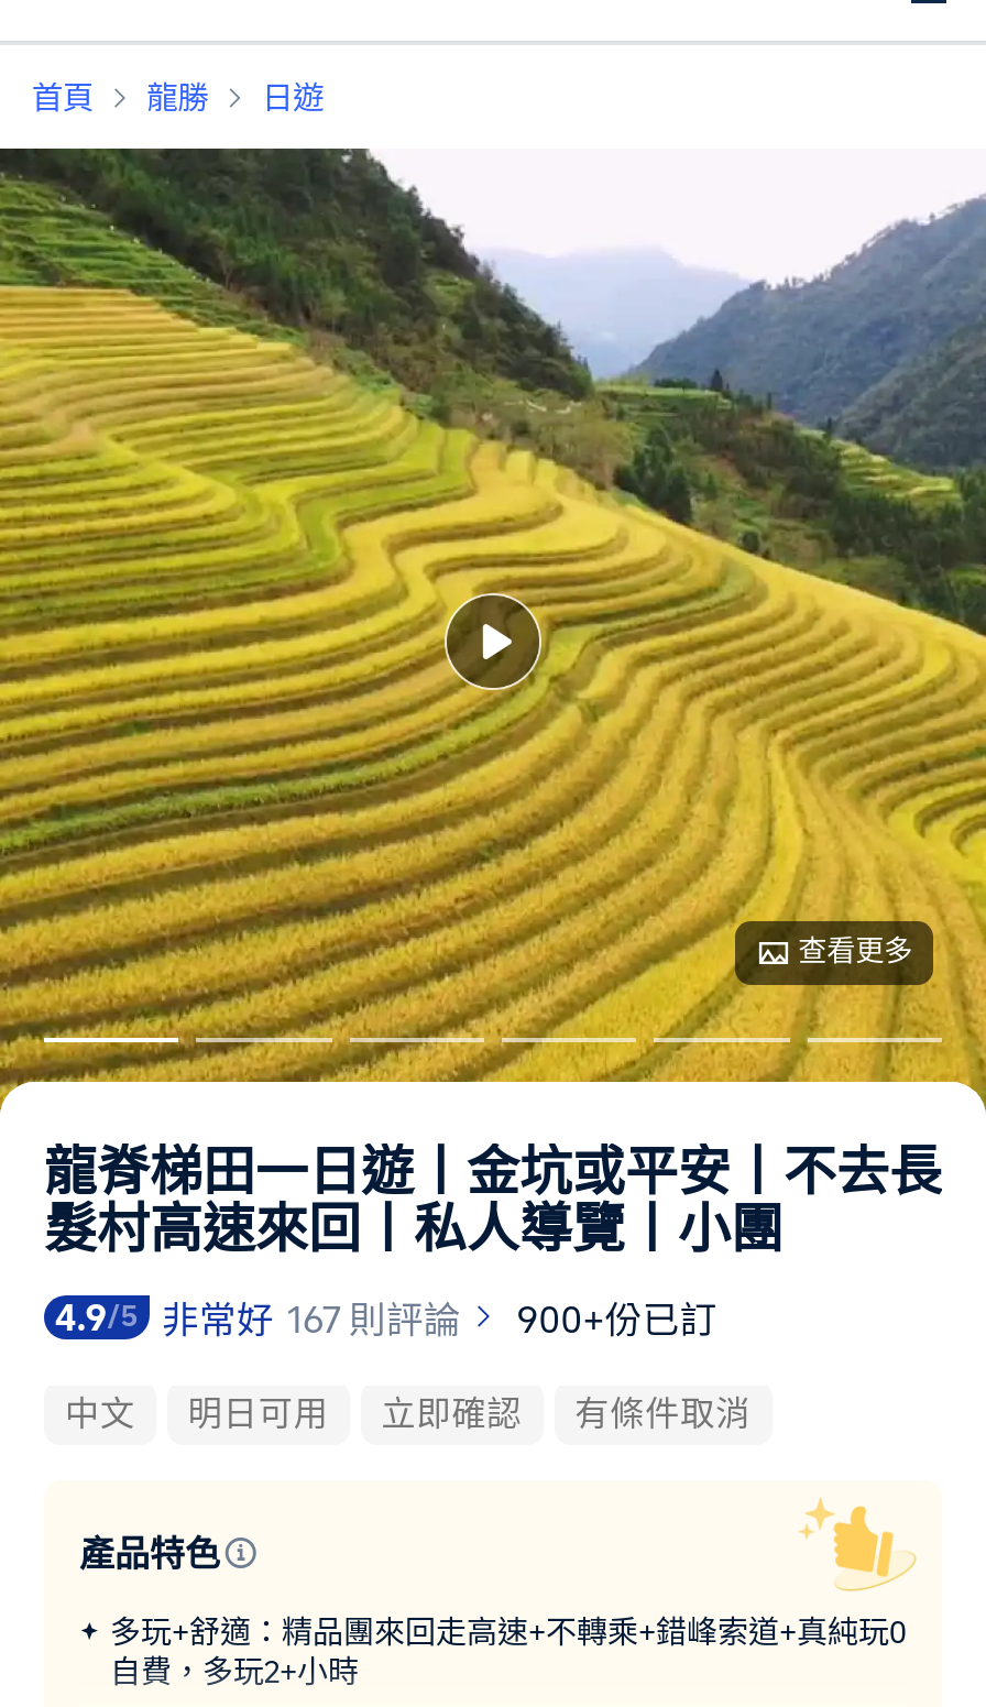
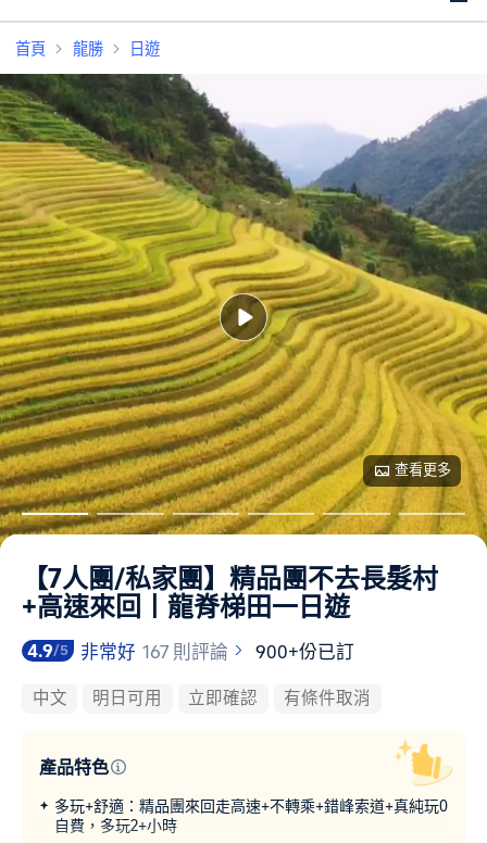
- 龍脊梯田一日遊丨金坑或平安丨不去長
- 髮村高速來回丨私人導覽丨小團
+ 【7人團/私家團】精品團不去長髮村
+ +高速來回丨龍脊梯田一日遊
